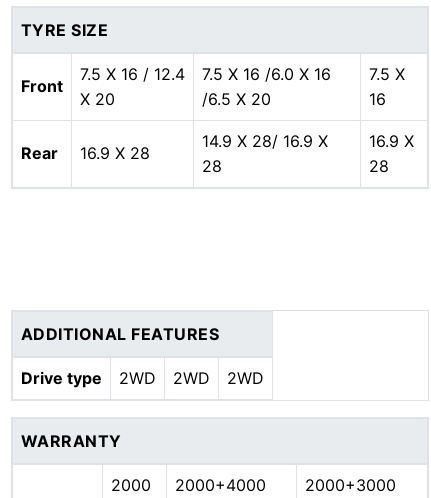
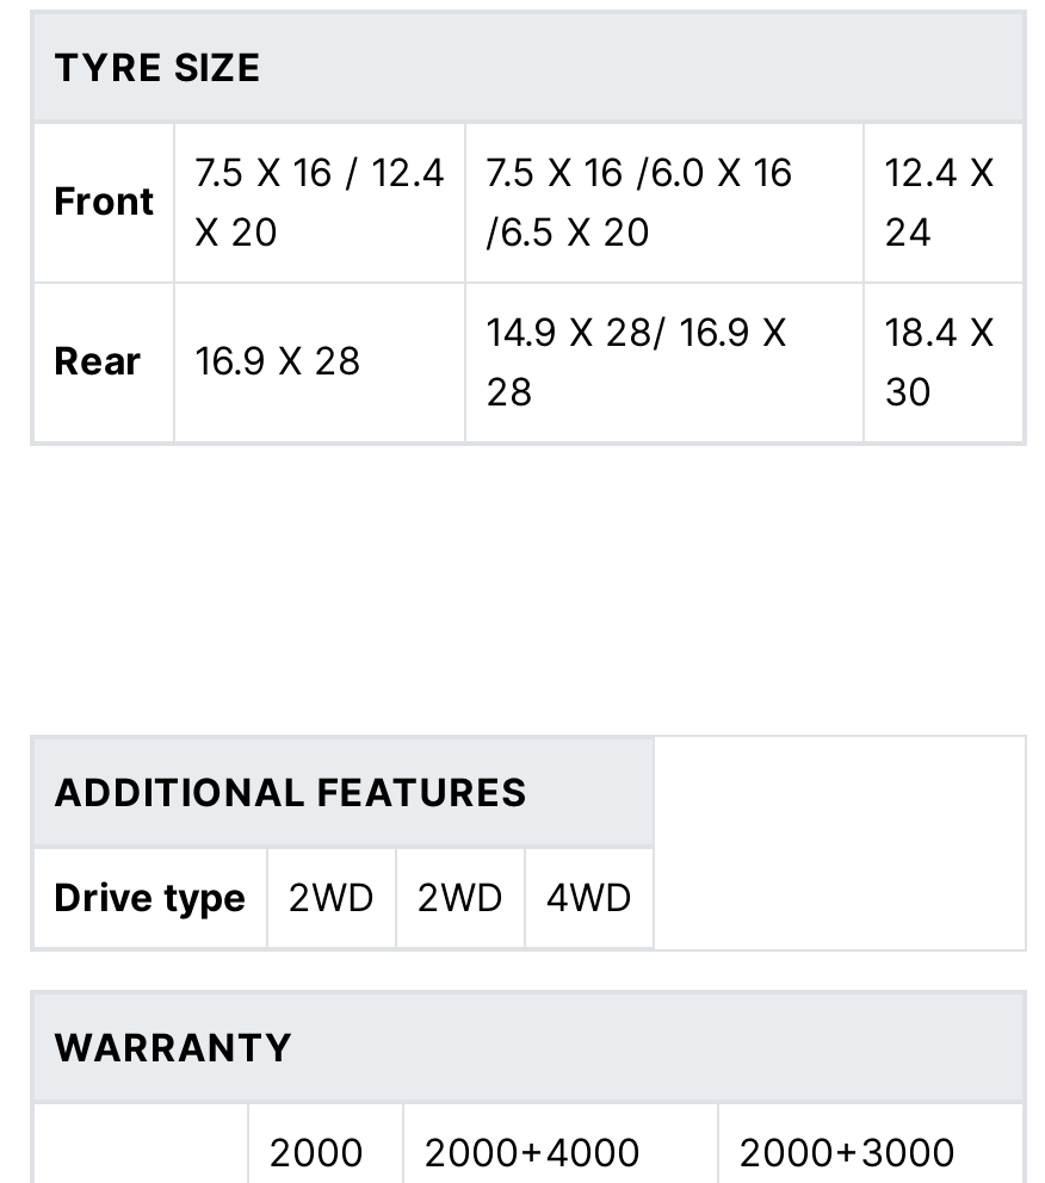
- 7.5 X 16 / 12.4 7.5 X 16 /6.0 X 16 7.5 X
+ 7.5 X 16 / 12.4 7.5 X 16 /6.0 X 16 12.4 X

- 16
+ 24

- 16.9 X
+ 18.4 X

- 28
+ 30

- Drive type 2WD 2WD 2WD
+ Drive type 2WD 2WD 4WD
